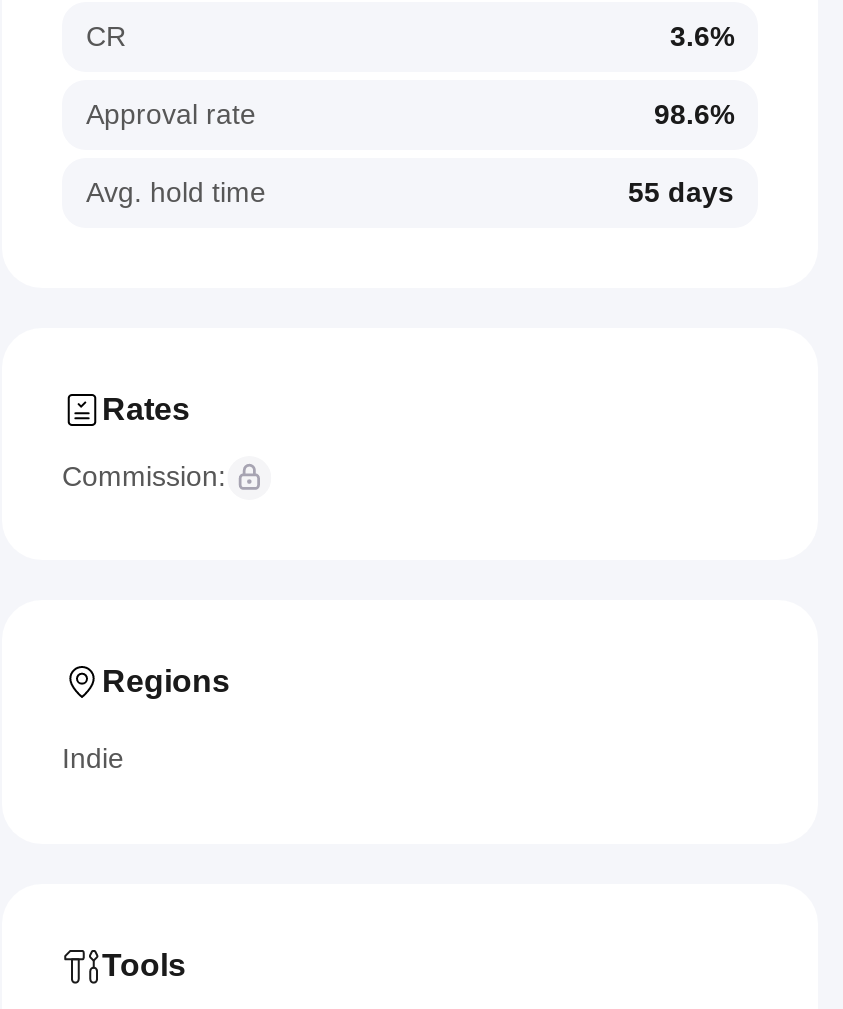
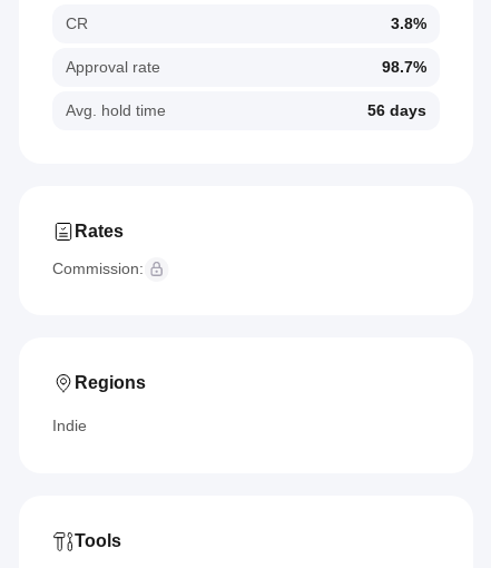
- 3.6%
+ 3.8%

- 98.6%
+ 98.7%

- 55 days
+ 56 days
